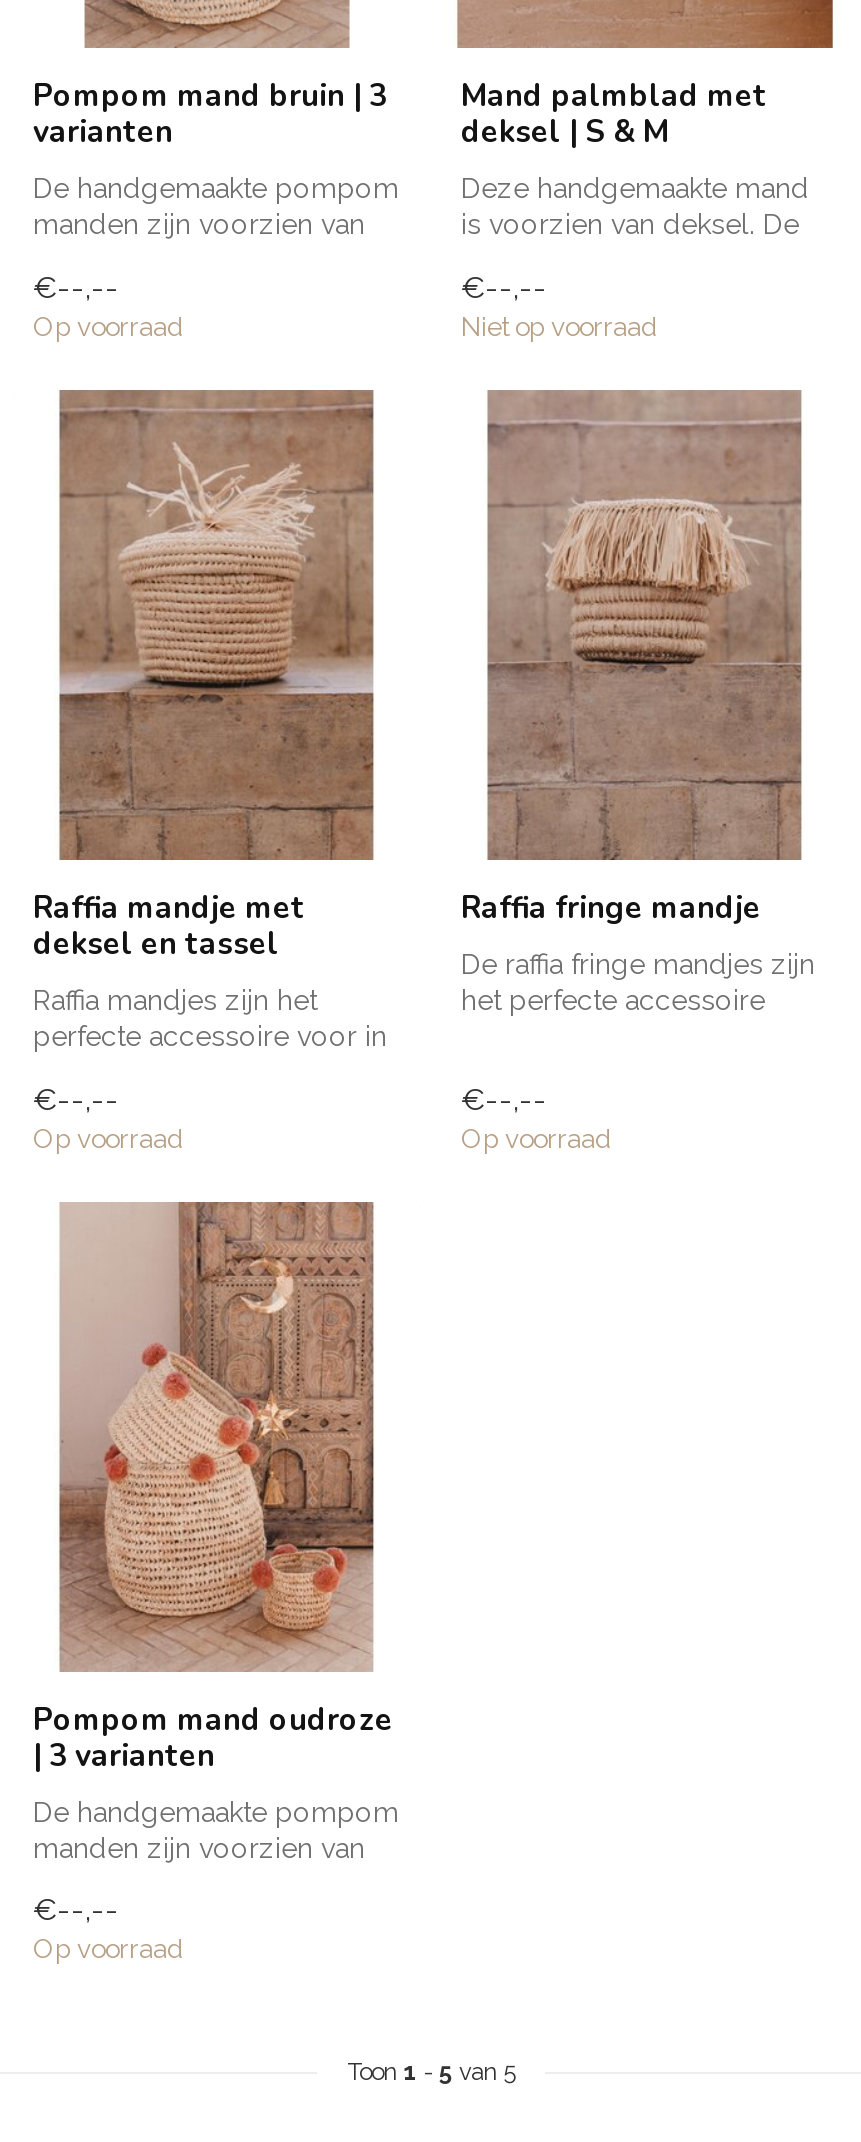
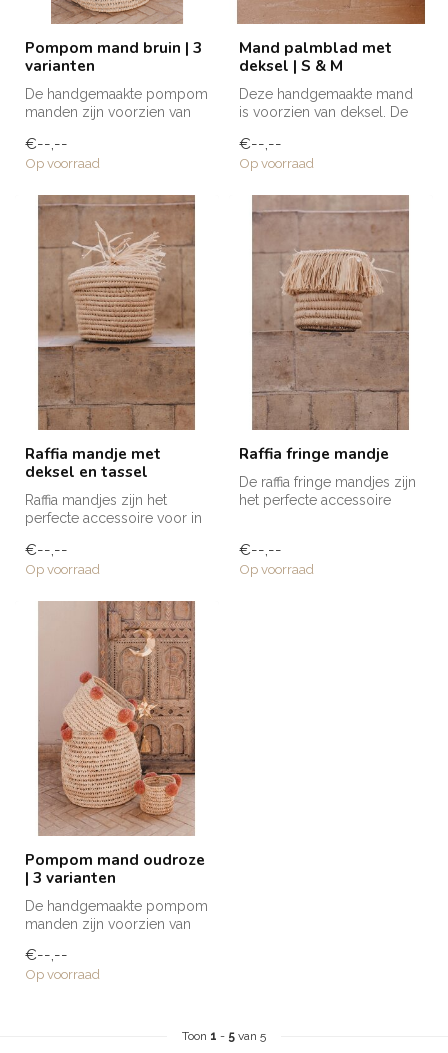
- Niet op voorraad
+ Op voorraad
